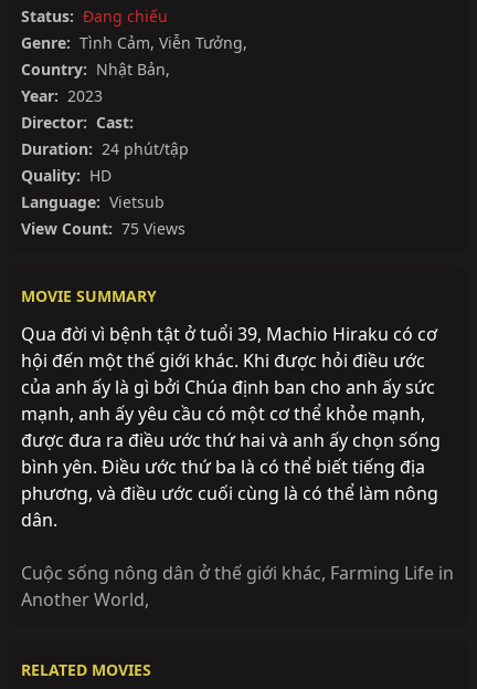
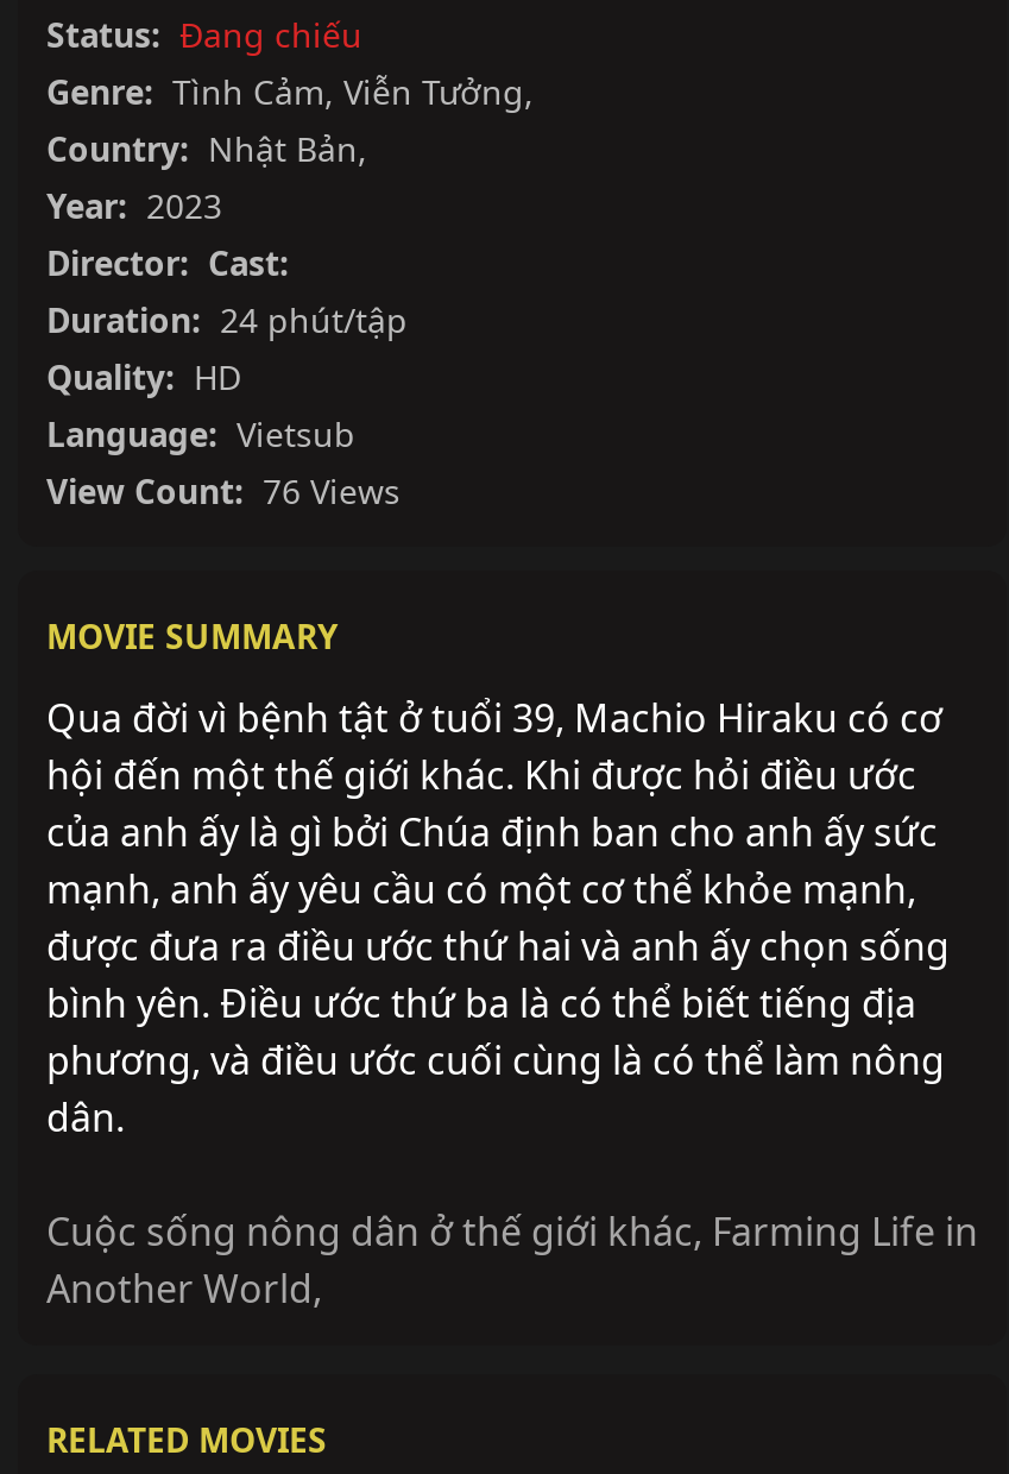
- View Count: 75 Views
+ View Count: 76 Views
